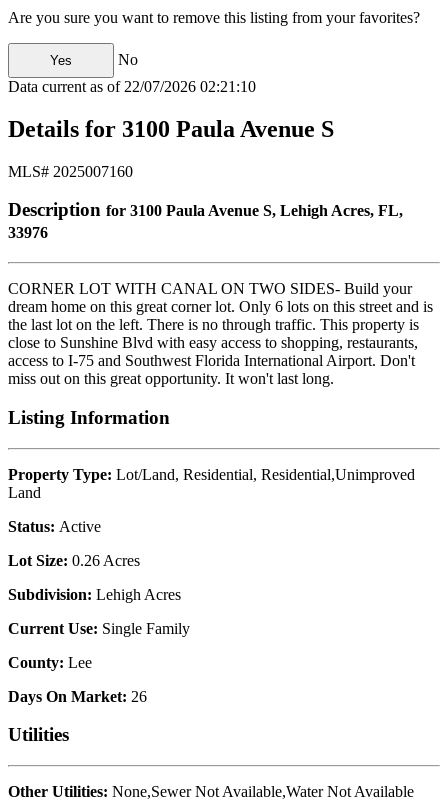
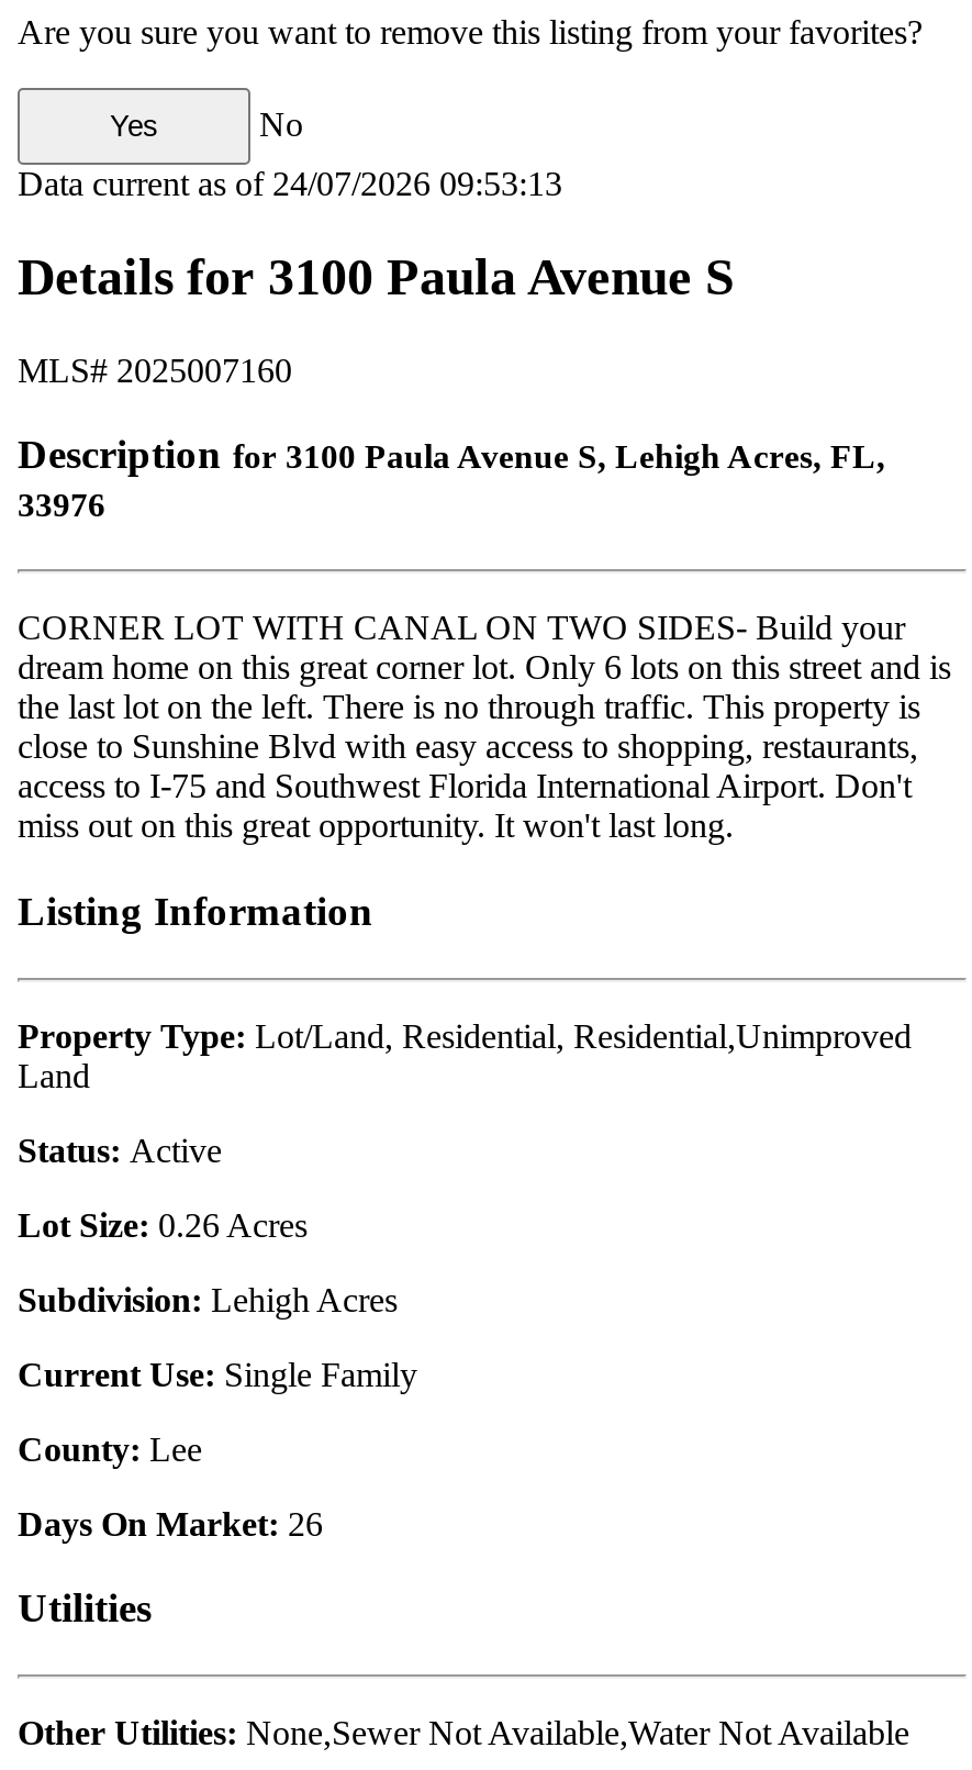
- Data current as of 22/07/2026 02:21:10
+ Data current as of 24/07/2026 09:53:13
